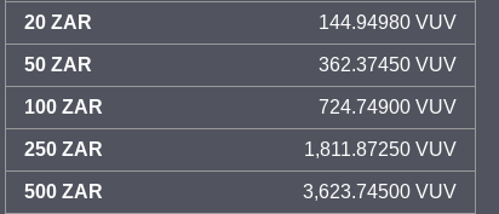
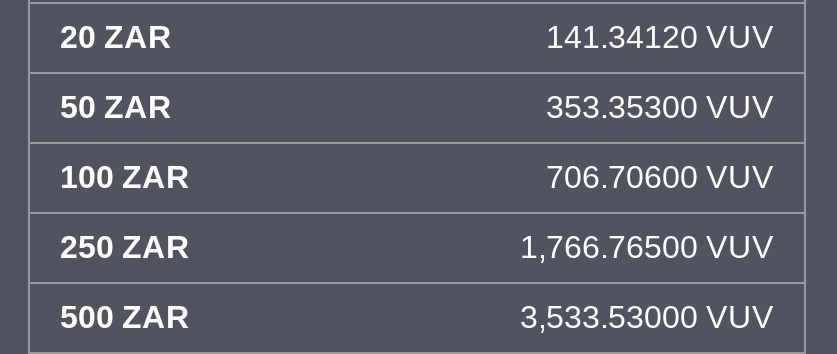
- 144.94980 VUV
+ 141.34120 VUV

- 362.37450 VUV
+ 353.35300 VUV

- 724.74900 VUV
+ 706.70600 VUV

- 1,811.87250 VUV
+ 1,766.76500 VUV

- 3,623.74500 VUV
+ 3,533.53000 VUV
